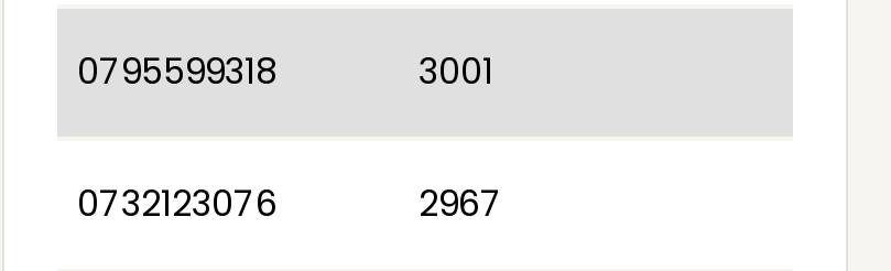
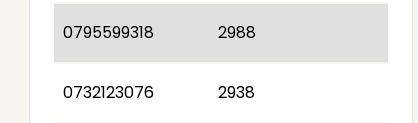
- 3001
+ 2988

- 2967
+ 2938
